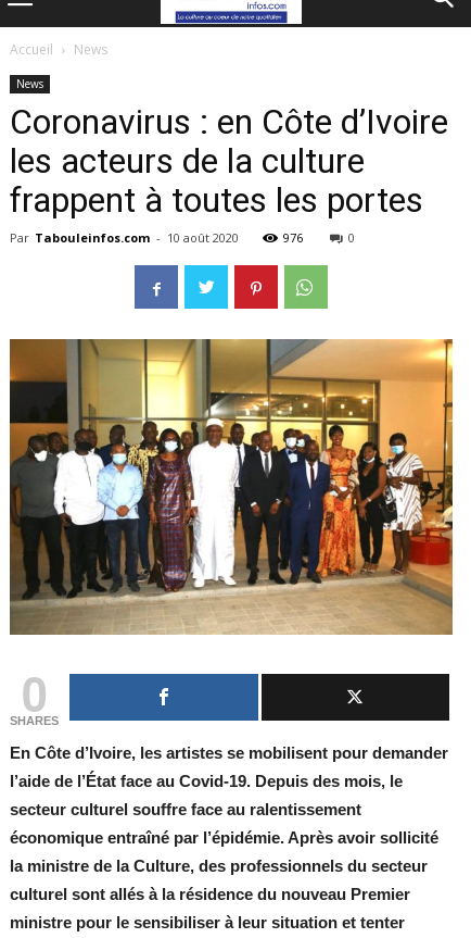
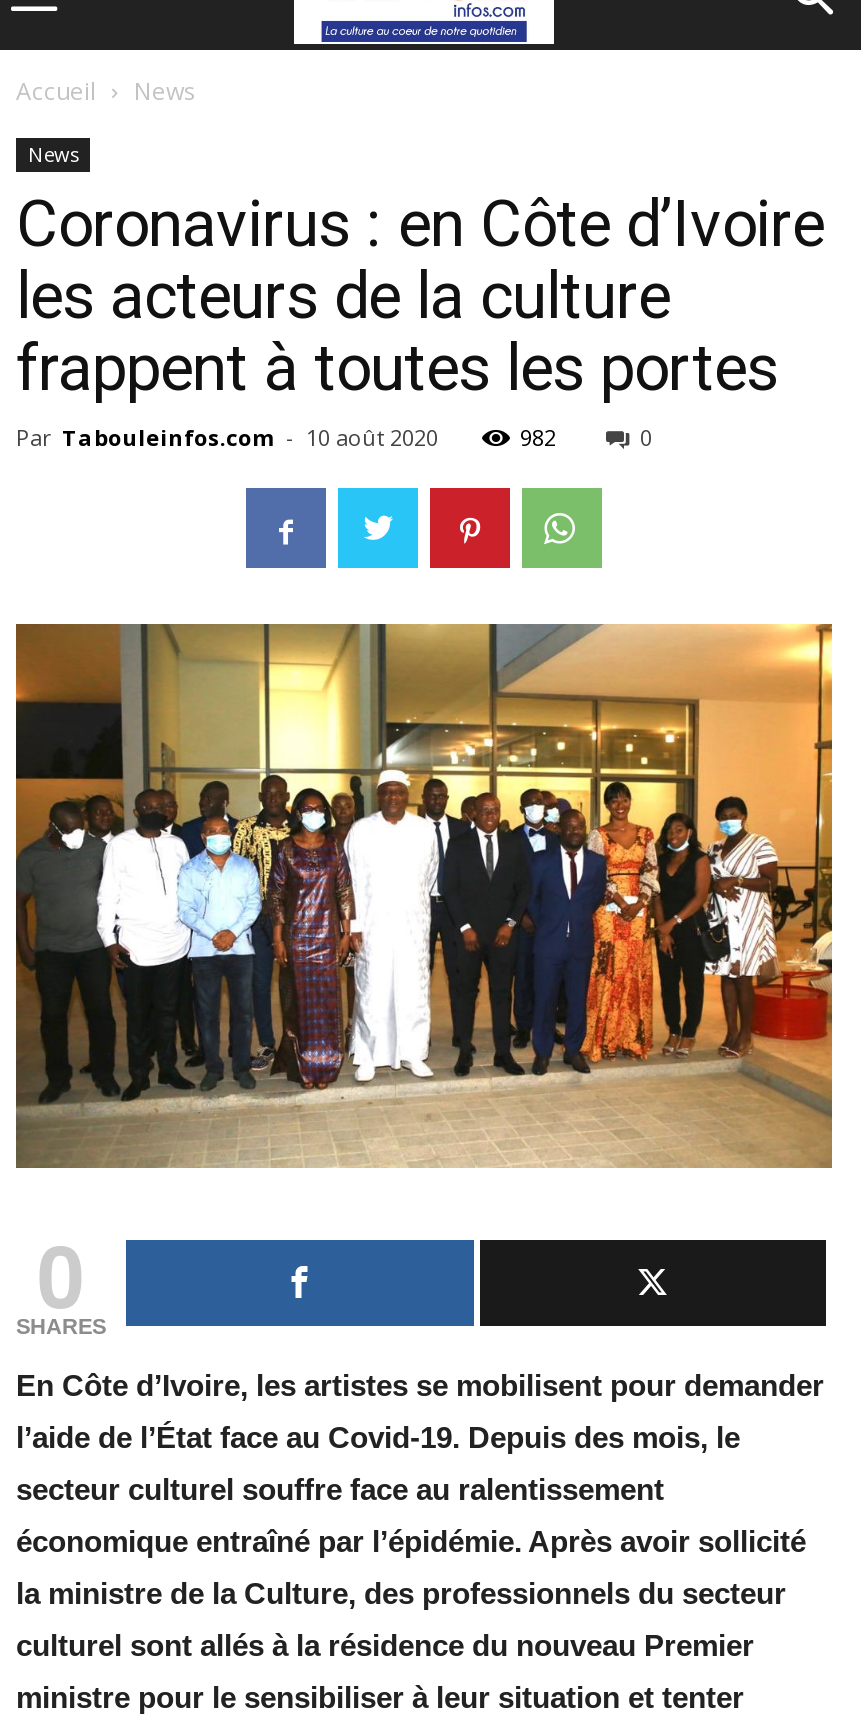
- 976
+ 982
